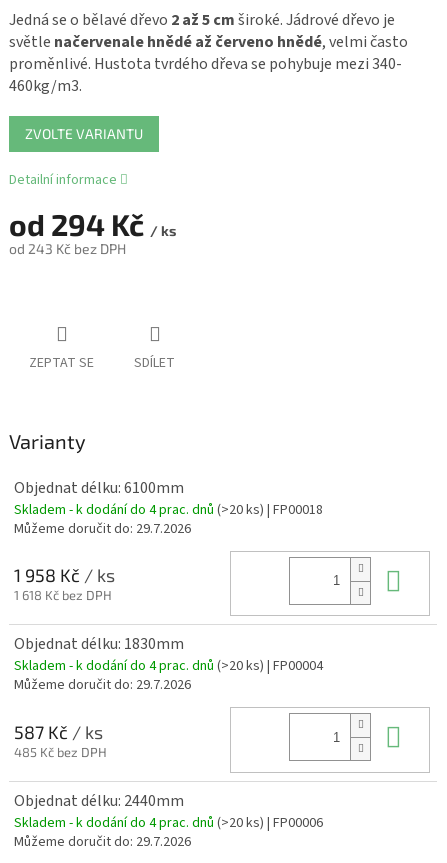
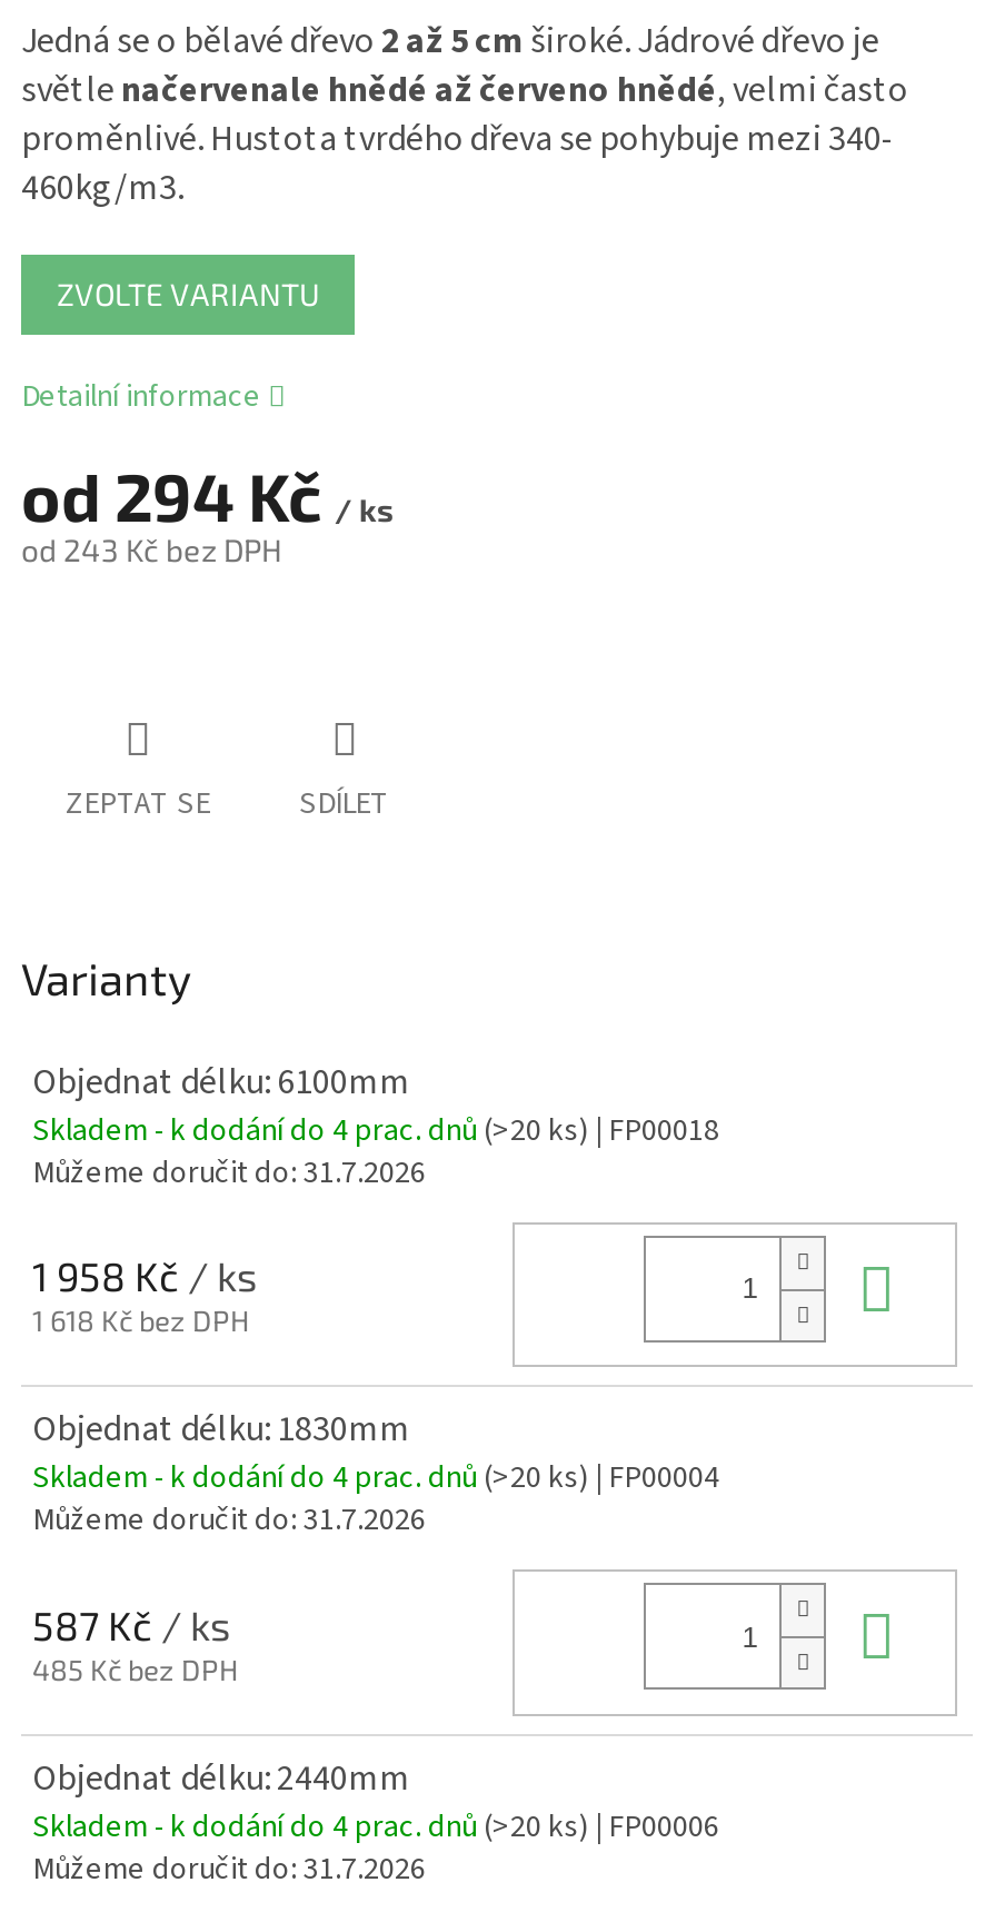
- Můžeme doručit do: 29.7.2026
+ Můžeme doručit do: 31.7.2026

- Můžeme doručit do: 29.7.2026
+ Můžeme doručit do: 31.7.2026

- Můžeme doručit do: 29.7.2026
+ Můžeme doručit do: 31.7.2026
